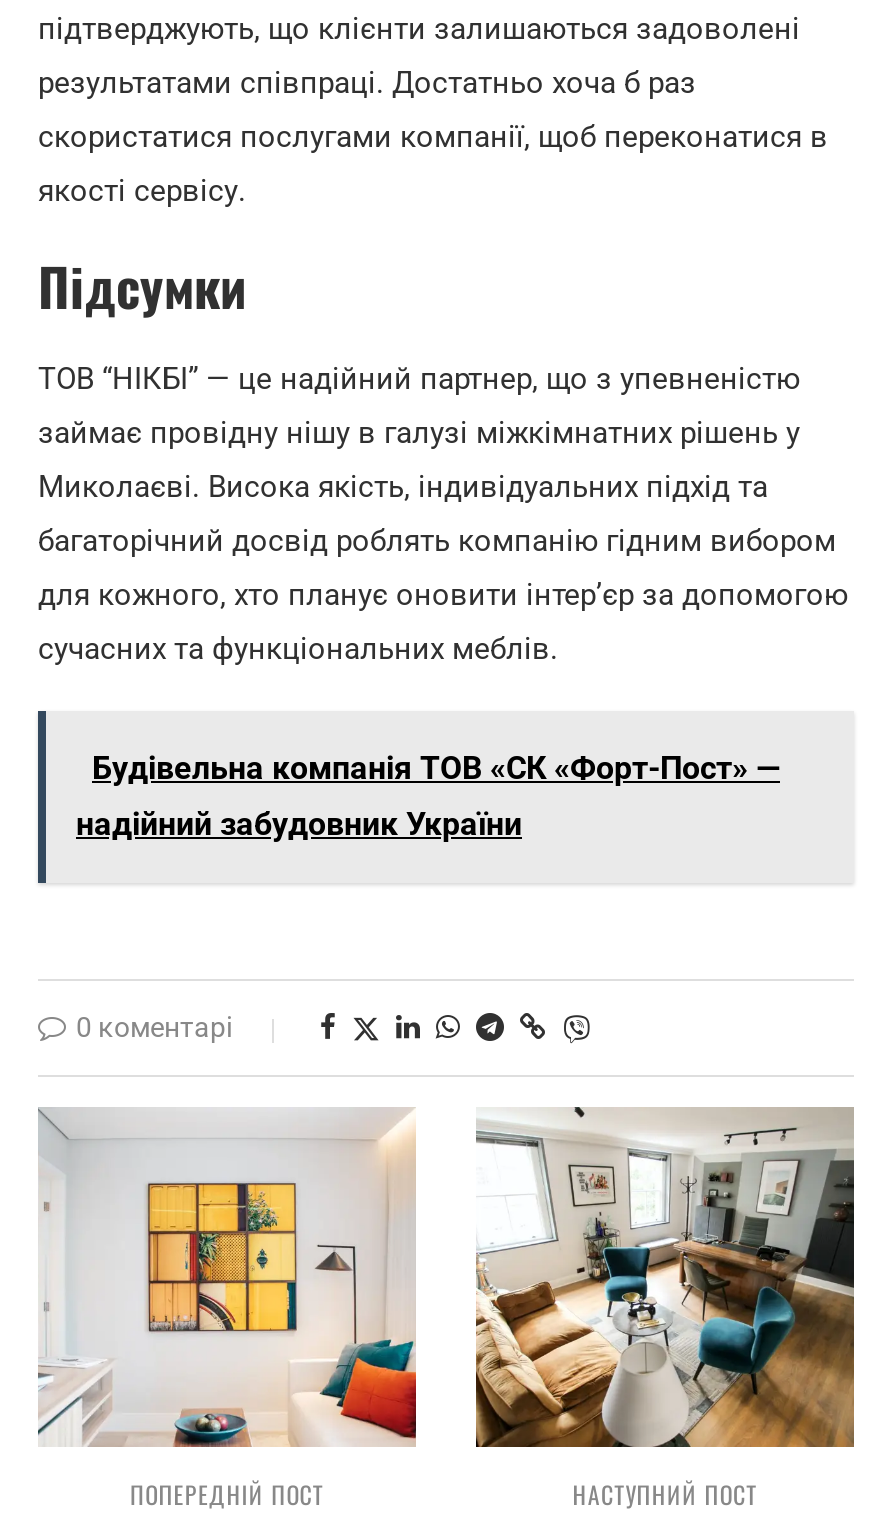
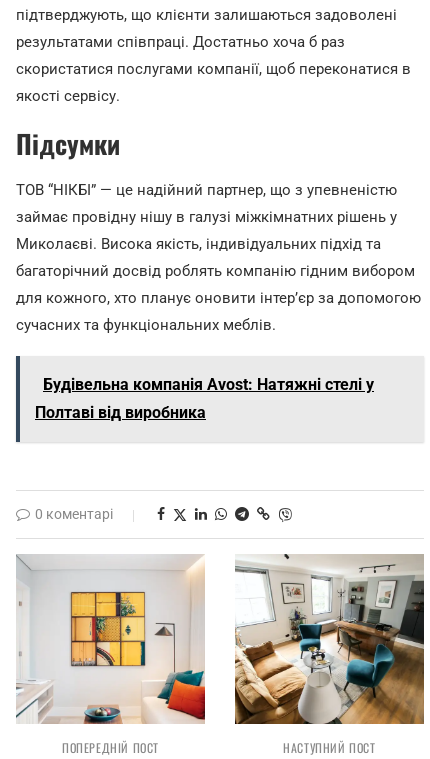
- Будівельна компанія ТОВ «СК «Форт-Пост» —
+ Будівельна компанія Avost: Натяжні стелі у

- надійний забудовник України
+ Полтаві від виробника
